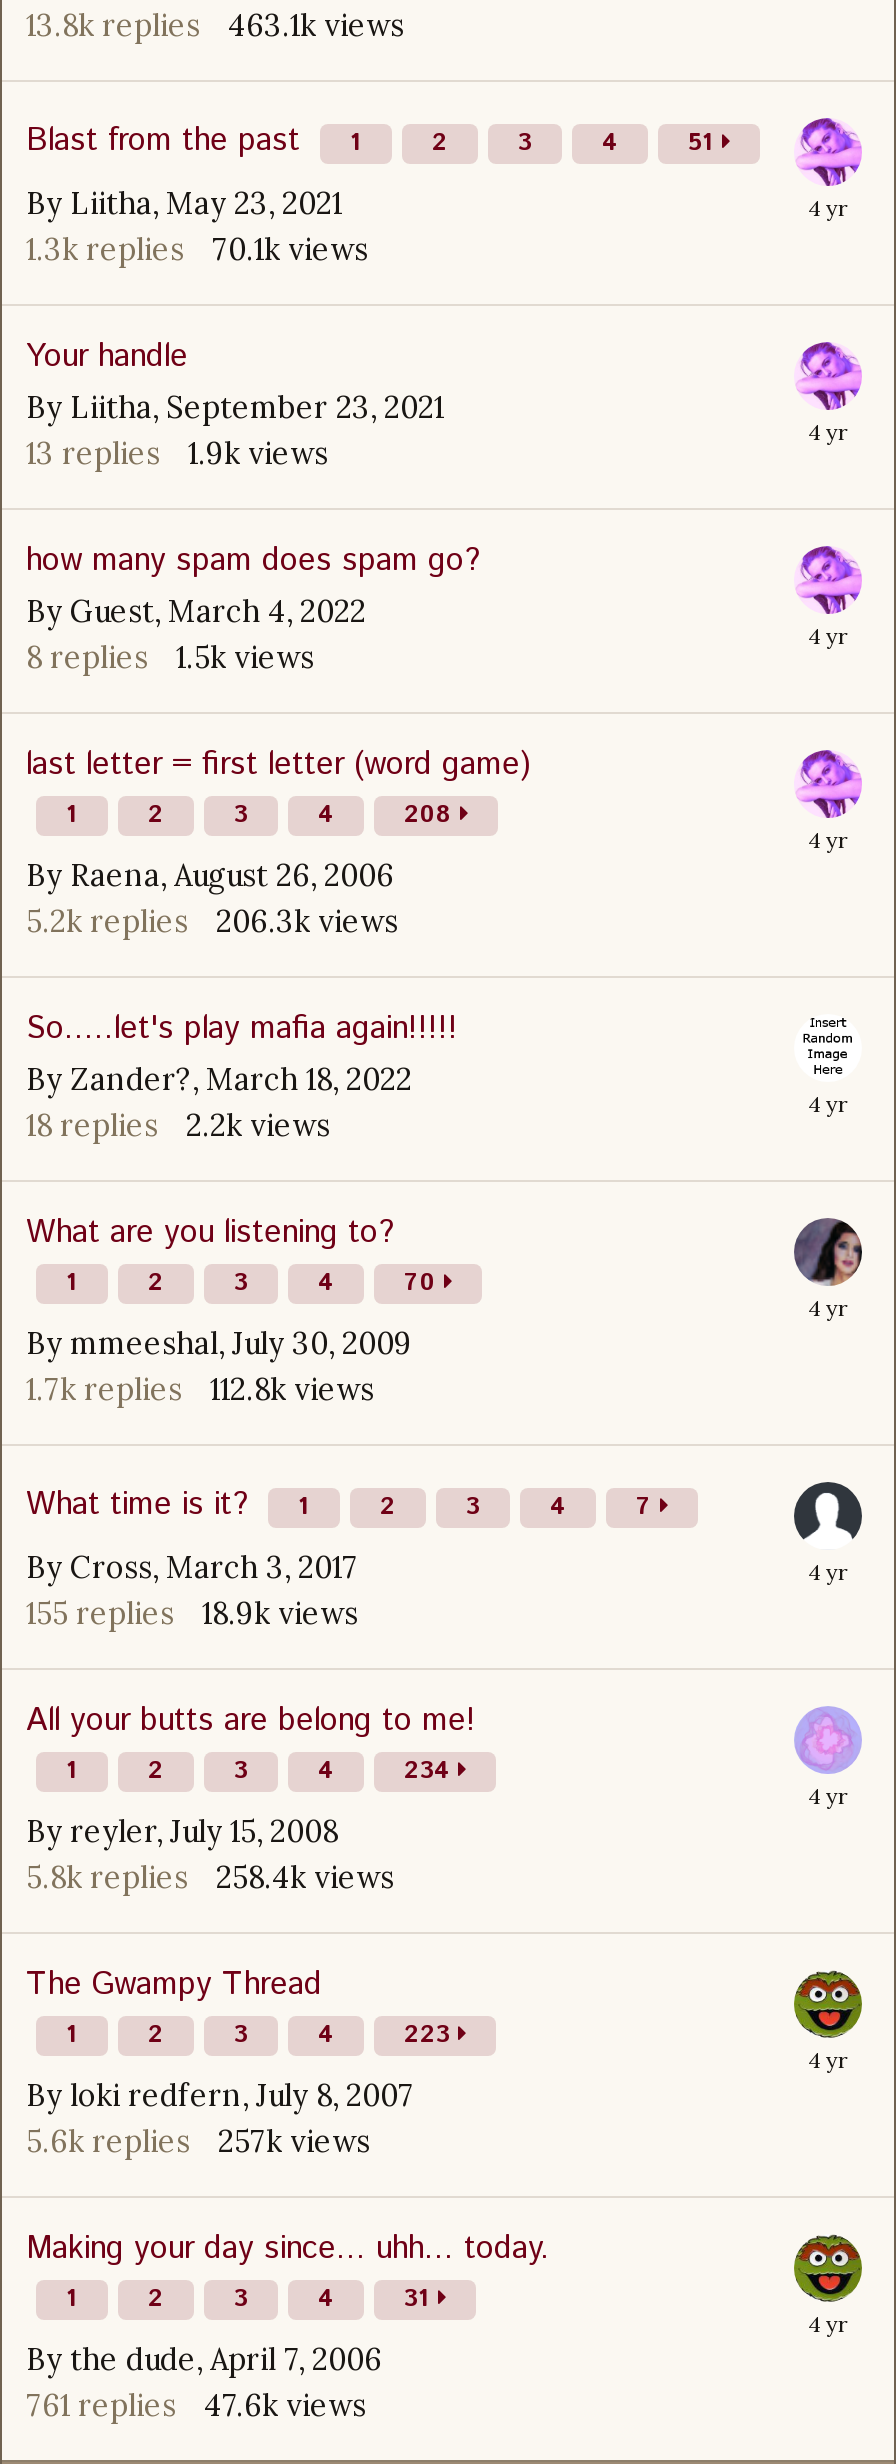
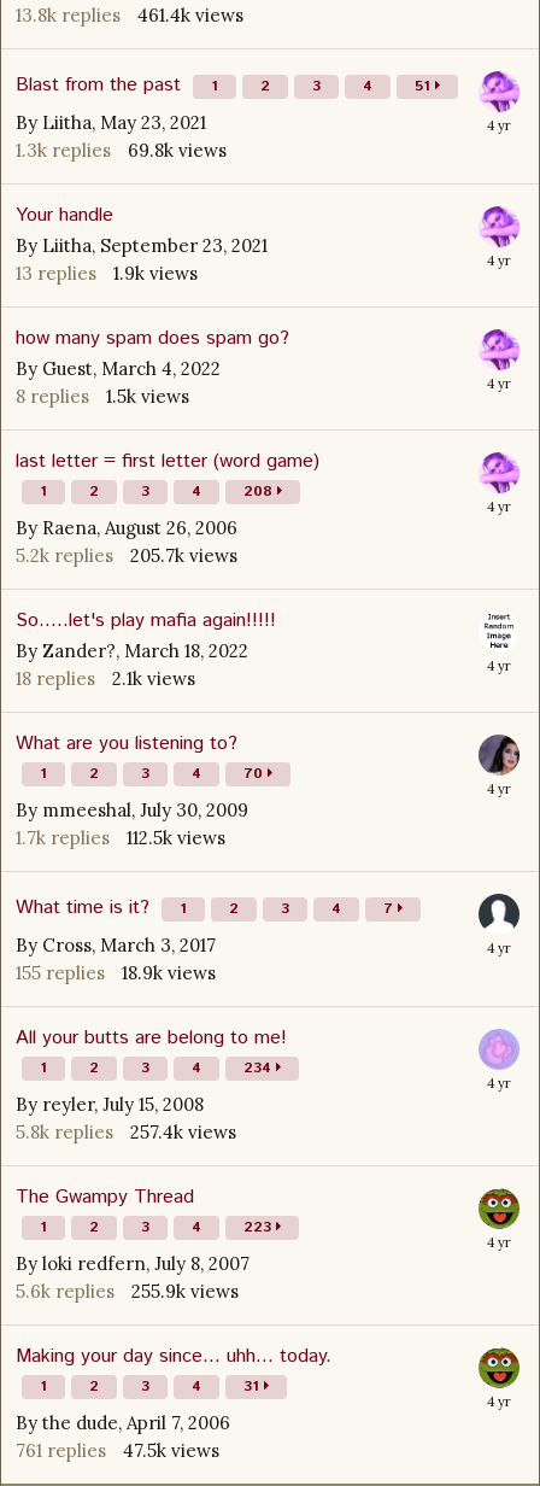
- 13.8k replies 463.1k views
+ 13.8k replies 461.4k views

- 1.3k replies 70.1k views
+ 1.3k replies 69.8k views

- 5.2k replies 206.3k views
+ 5.2k replies 205.7k views

- 18 replies 2.2k views
+ 18 replies 2.1k views

- 1.7k replies 112.8k views
+ 1.7k replies 112.5k views

- 5.8k replies 258.4k views
+ 5.8k replies 257.4k views

- 5.6k replies 257k views
+ 5.6k replies 255.9k views

- 761 replies 47.6k views
+ 761 replies 47.5k views
